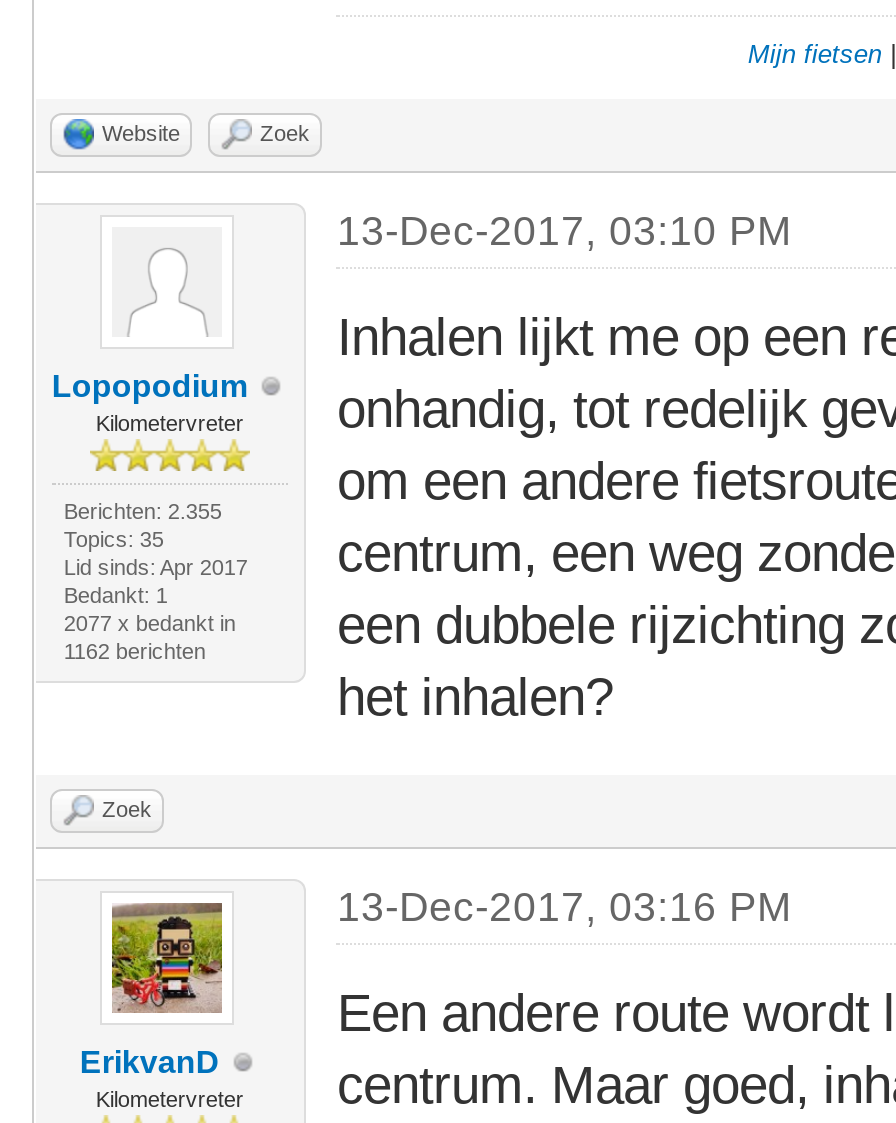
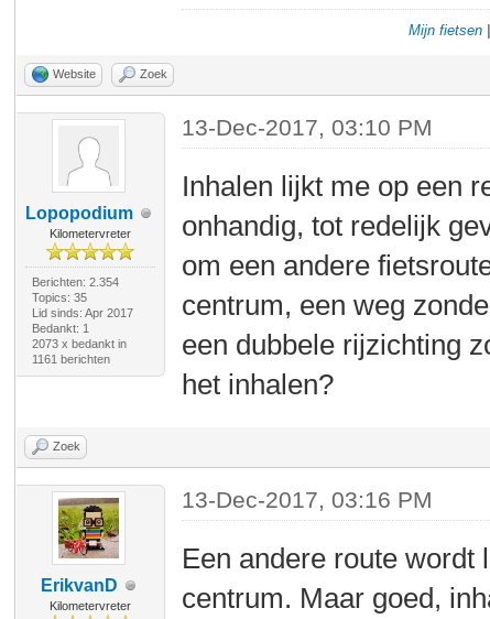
- Berichten: 2.355
+ Berichten: 2.354

- 2077 x bedankt in
+ 2073 x bedankt in

- 1162 berichten
+ 1161 berichten
